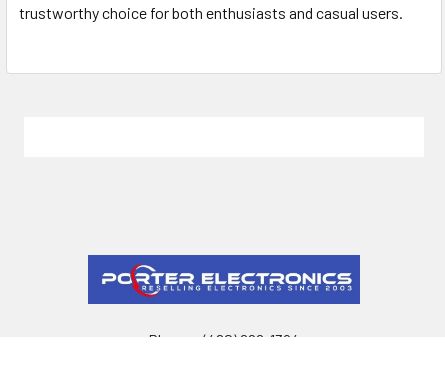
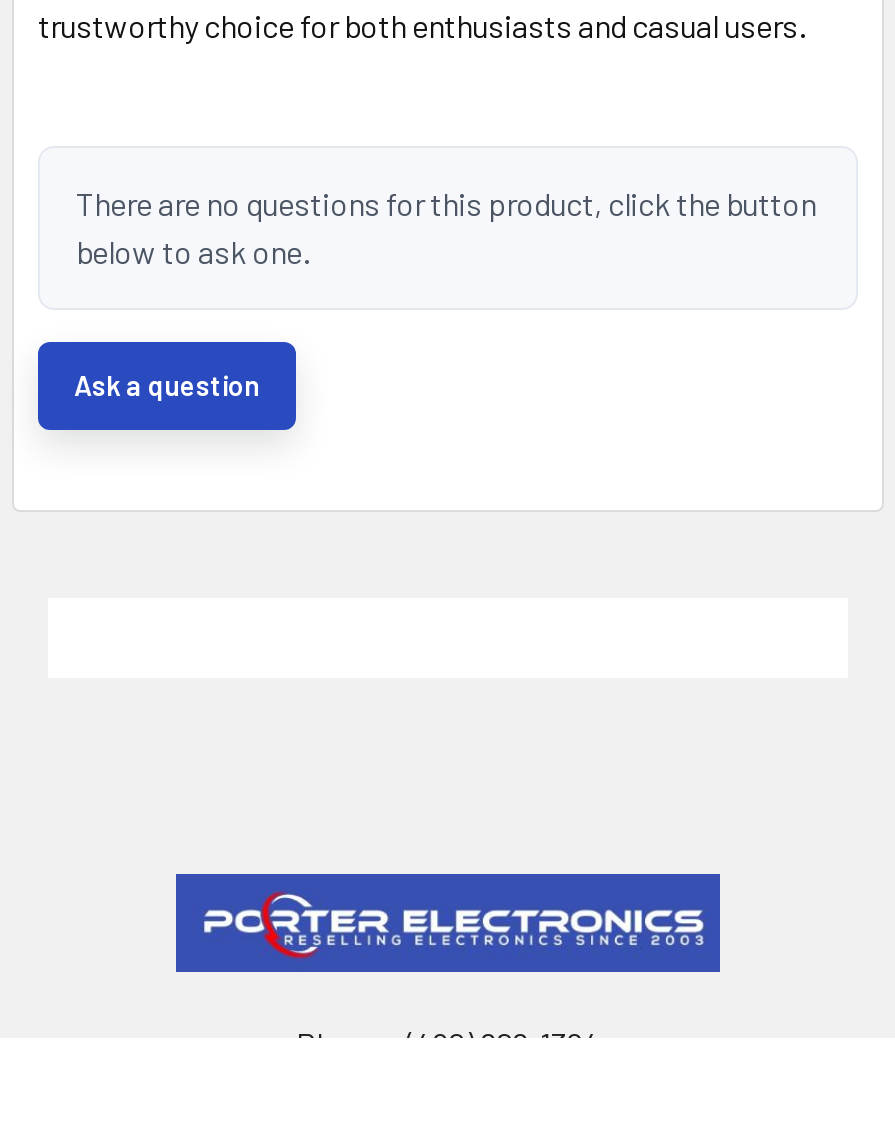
+ Ask a question

+ There are no questions for this product, click the button
+ below to ask one.
